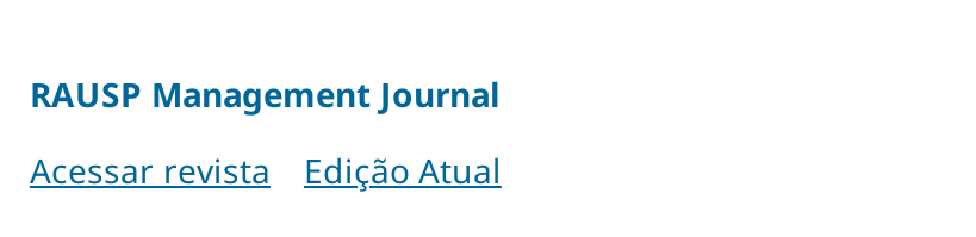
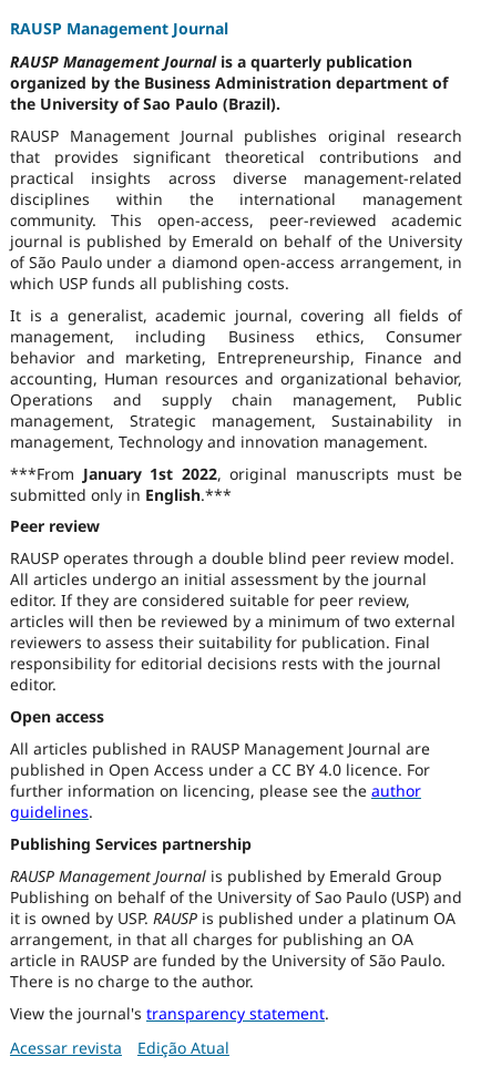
+ RAUSP Management Journal is a quarterly publication
+ organized by the Business Administration department of
+ the University of Sao Paulo (Brazil).
+ RAUSP Management Journal publishes original research
+ that provides significant theoretical contributions and
+ practical insights across diverse management-related
+ disciplines within the international management
+ community. This open-access, peer-reviewed academic
+ journal is published by Emerald on behalf of the University
+ of São Paulo under a diamond open-access arrangement, in
+ which USP funds all publishing costs.
+ It is a generalist, academic journal, covering all fields of
+ management, including Business ethics, Consumer
+ behavior and marketing, Entrepreneurship, Finance and
+ accounting, Human resources and organizational behavior,
+ Operations and supply chain management, Public
+ management, Strategic management, Sustainability in
+ management, Technology and innovation management.
+ ***From January 1st 2022, original manuscripts must be
+ submitted only in English.***
+ Peer review
+ RAUSP operates through a double blind peer review model.
+ All articles undergo an initial assessment by the journal
+ editor. If they are considered suitable for peer review,
+ articles will then be reviewed by a minimum of two external
+ reviewers to assess their suitability for publication. Final
+ responsibility for editorial decisions rests with the journal
+ editor.
+ Open access
+ All articles published in RAUSP Management Journal are
+ published in Open Access under a CC BY 4.0 licence. For
+ further information on licencing, please see the author
+ guidelines.
+ Publishing Services partnership
+ RAUSP Management Journal is published by Emerald Group
+ Publishing on behalf of the University of Sao Paulo (USP) and
+ it is owned by USP. RAUSP is published under a platinum OA
+ arrangement, in that all charges for publishing an OA
+ article in RAUSP are funded by the University of São Paulo.
+ There is no charge to the author.
+ View the journal's transparency statement.
